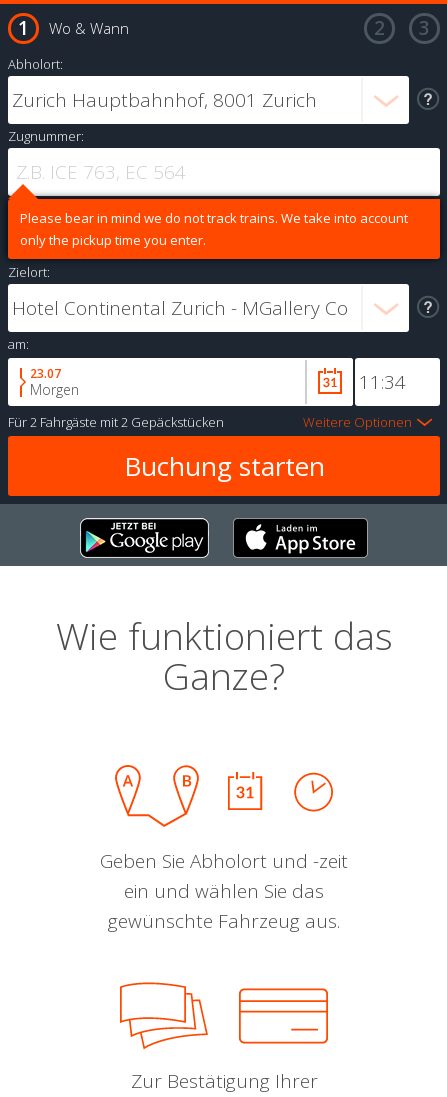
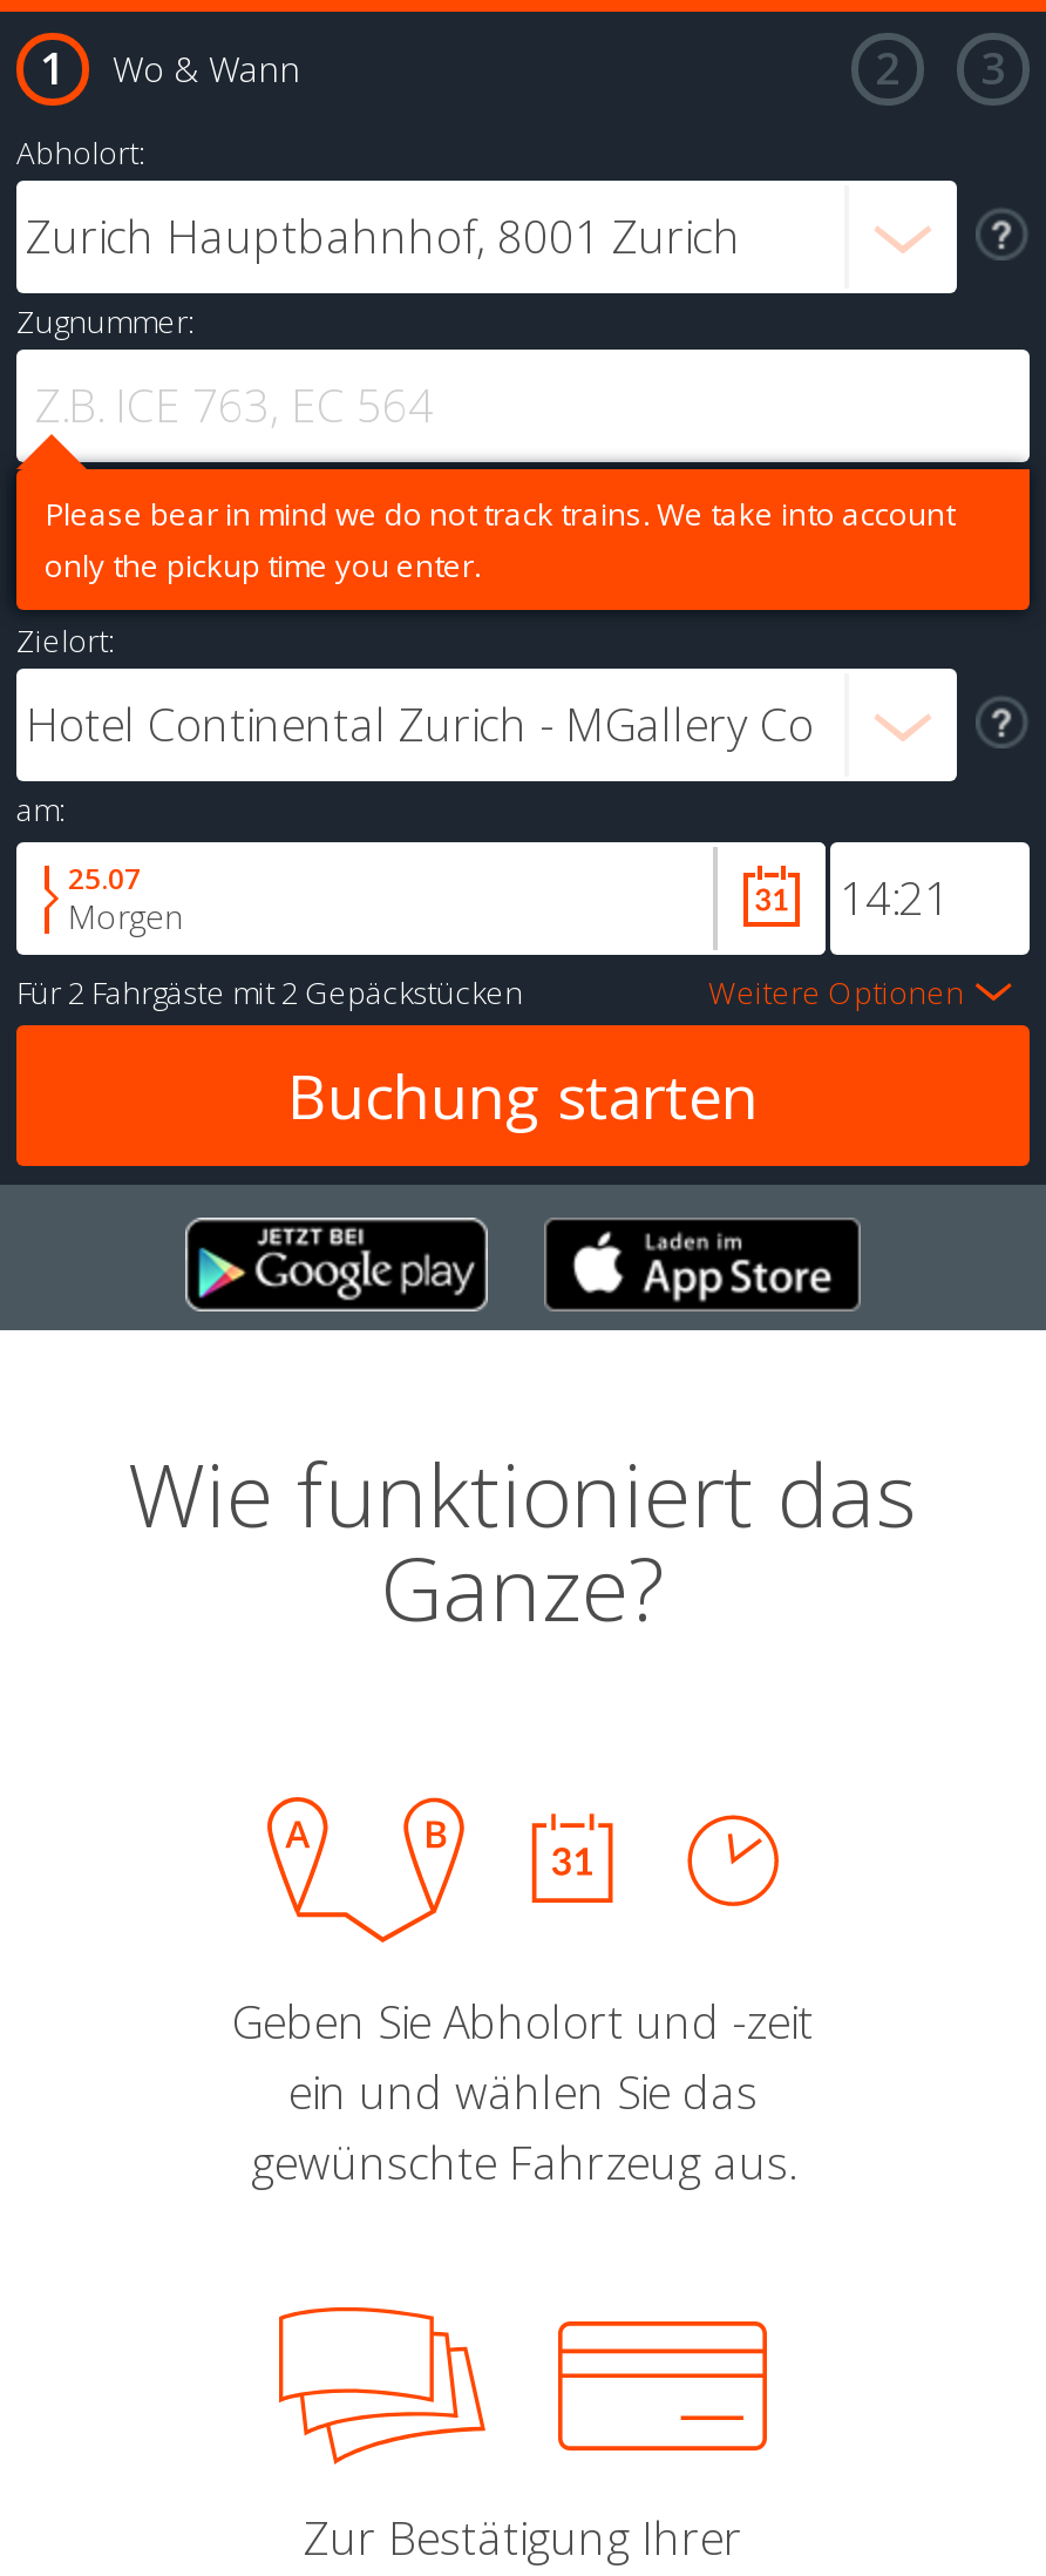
- 23.07
+ 25.07
